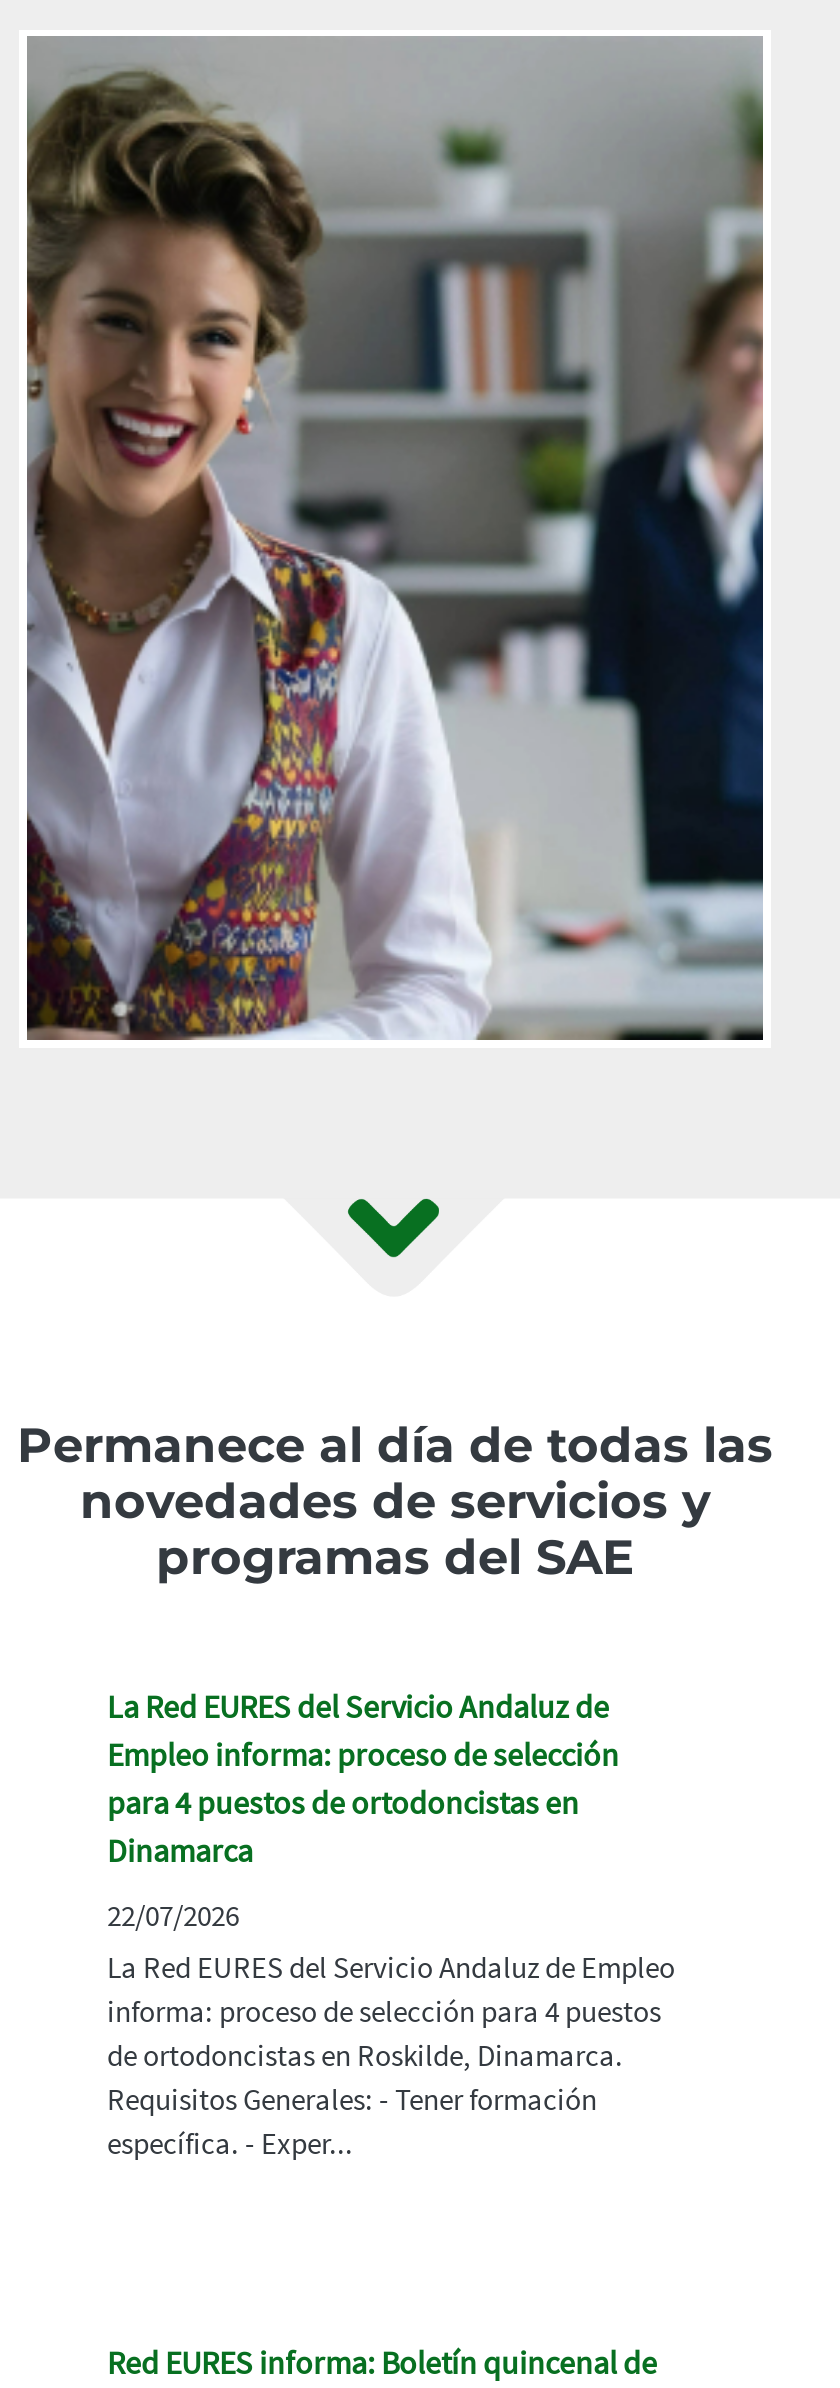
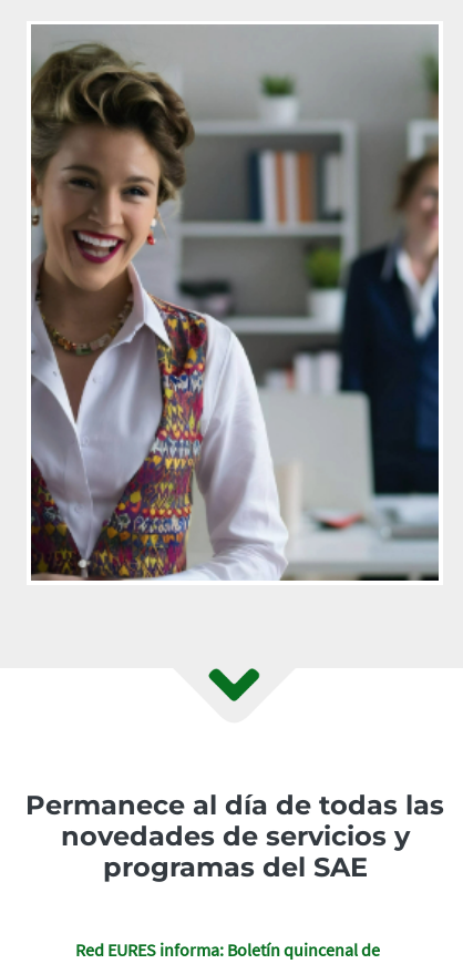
- La Red EURES del Servicio Andaluz de
- Empleo informa: proceso de selección
- para 4 puestos de ortodoncistas en
- Dinamarca
- 22/07/2026
- La Red EURES del Servicio Andaluz de Empleo
- informa: proceso de selección para 4 puestos
- de ortodoncistas en Roskilde, Dinamarca.
- Requisitos Generales: - Tener formación
- específica. - Exper...
